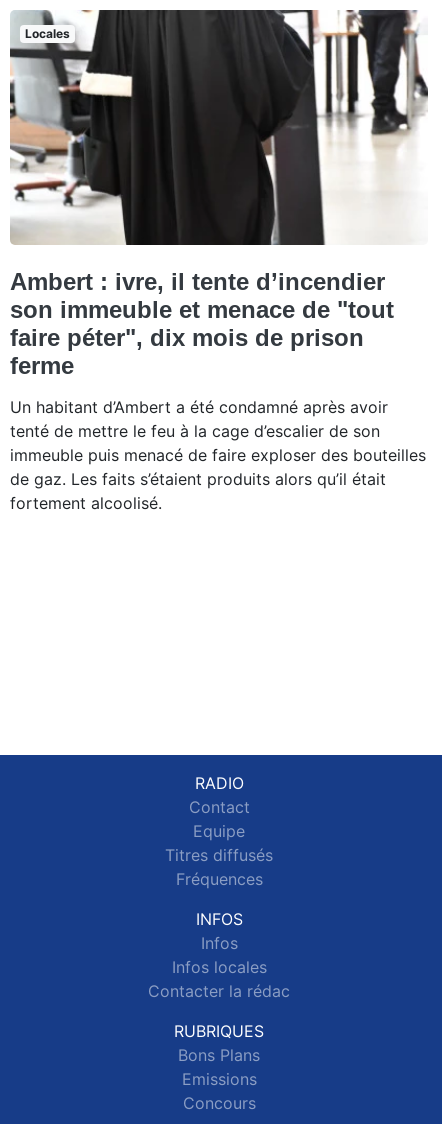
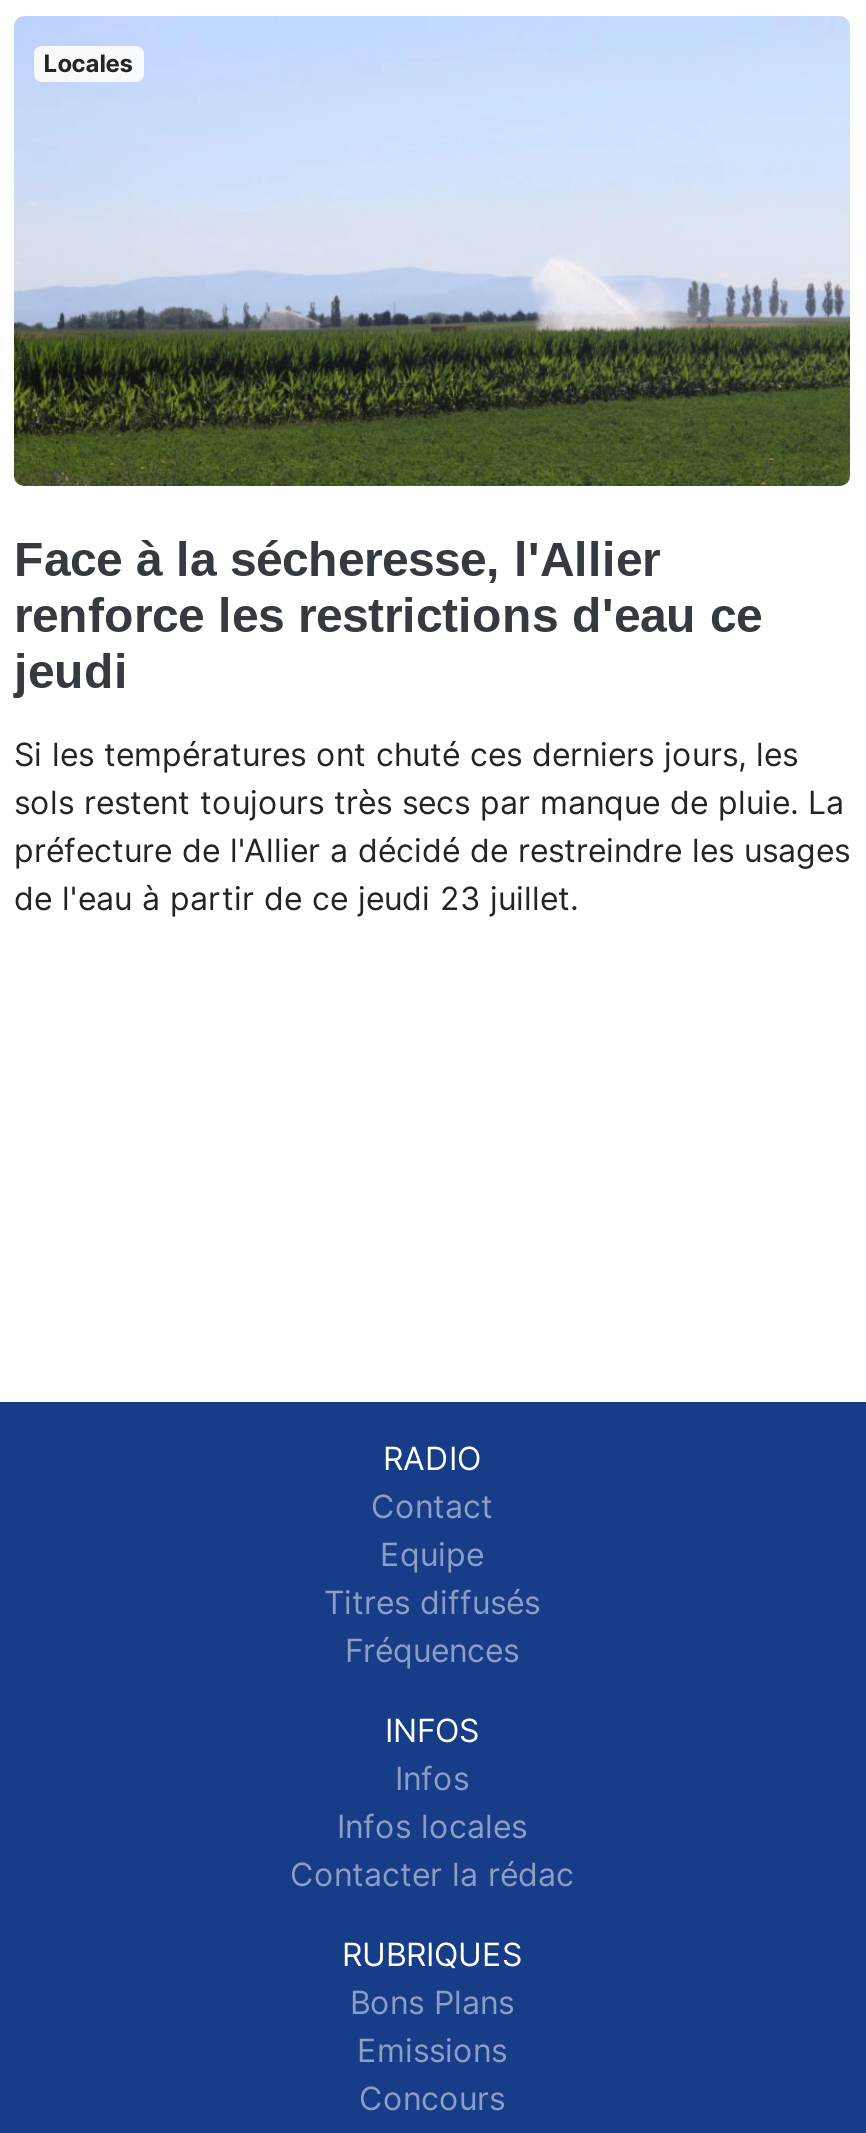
- [image]
- Ambert : ivre, il tente d’incendier
- son immeuble et menace de "tout
- faire péter", dix mois de prison
- ferme
+ [image]
+ Face à la sécheresse, l'Allier
+ renforce les restrictions d'eau ce
+ jeudi

- Un habitant d’Ambert a été condamné après avoir
- tenté de mettre le feu à la cage d’escalier de son
- immeuble puis menacé de faire exploser des bouteilles
- de gaz. Les faits s’étaient produits alors qu’il était
- fortement alcoolisé.
+ Si les températures ont chuté ces derniers jours, les
+ sols restent toujours très secs par manque de pluie. La
+ préfecture de l'Allier a décidé de restreindre les usages
+ de l'eau à partir de ce jeudi 23 juillet.
